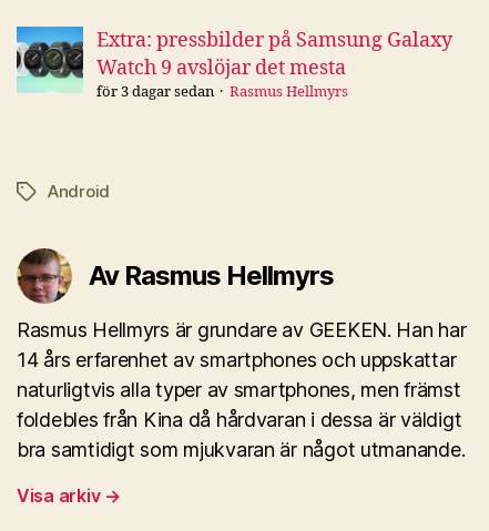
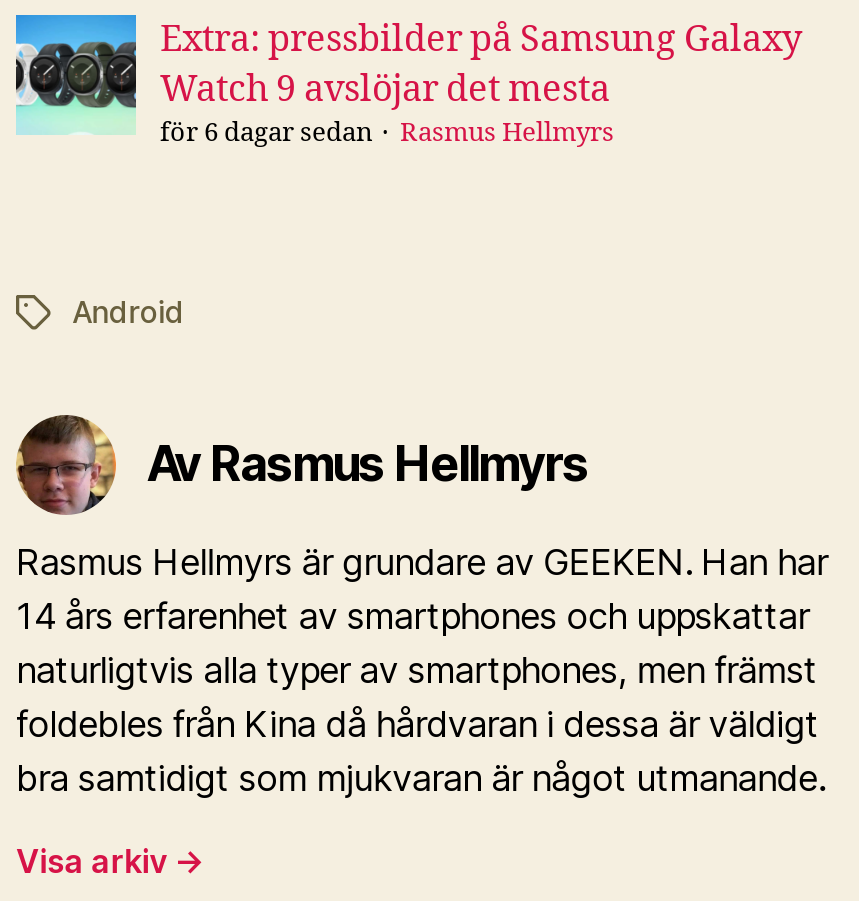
- för 3 dagar sedan
+ för 6 dagar sedan
